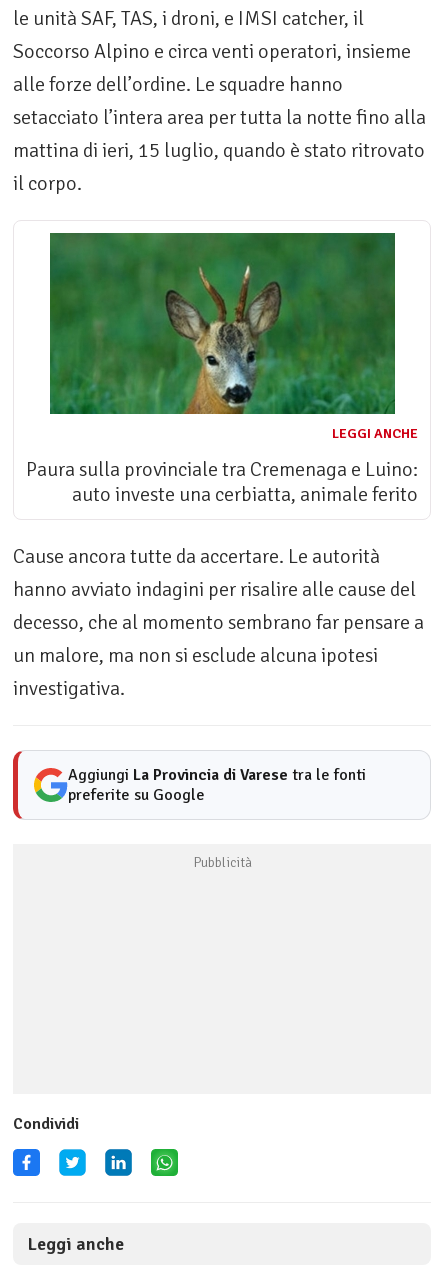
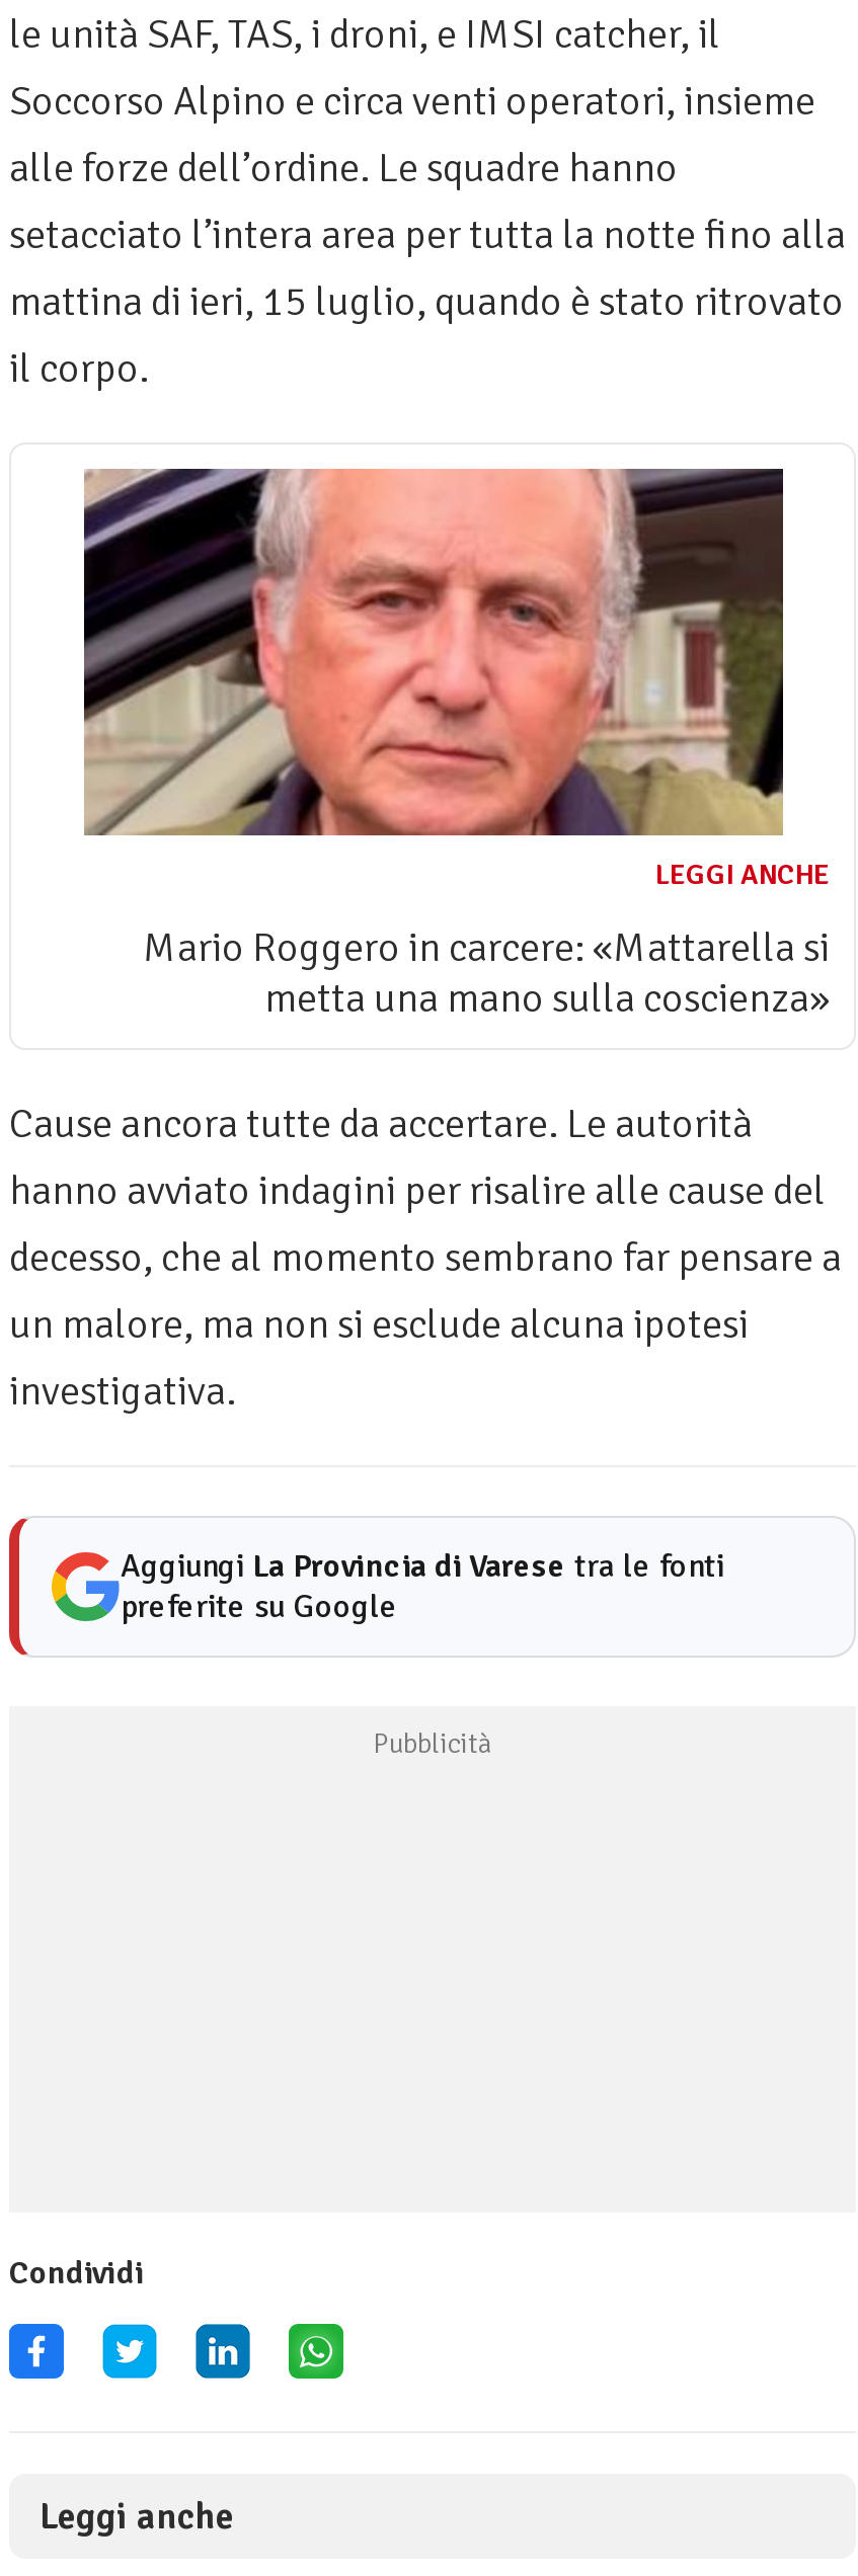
- [image]
+ [image]

- Paura sulla provinciale tra Cremenaga e Luino:
- auto investe una cerbiatta, animale ferito
+ Mario Roggero in carcere: «Mattarella si
+ metta una mano sulla coscienza»
